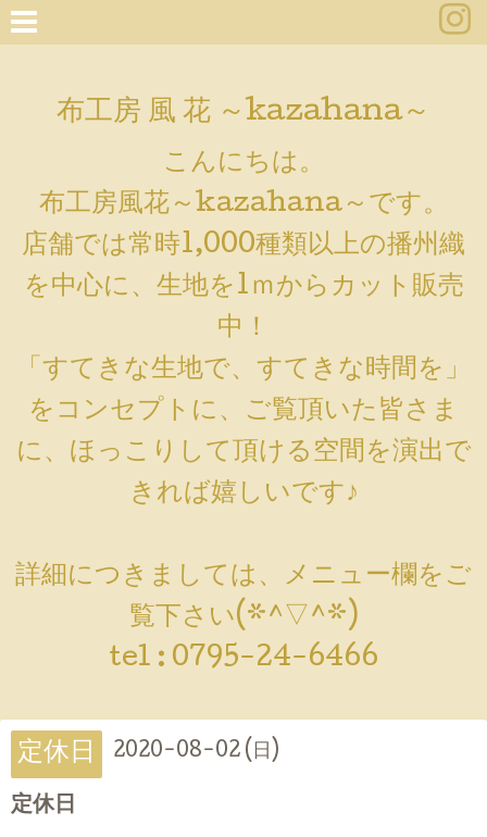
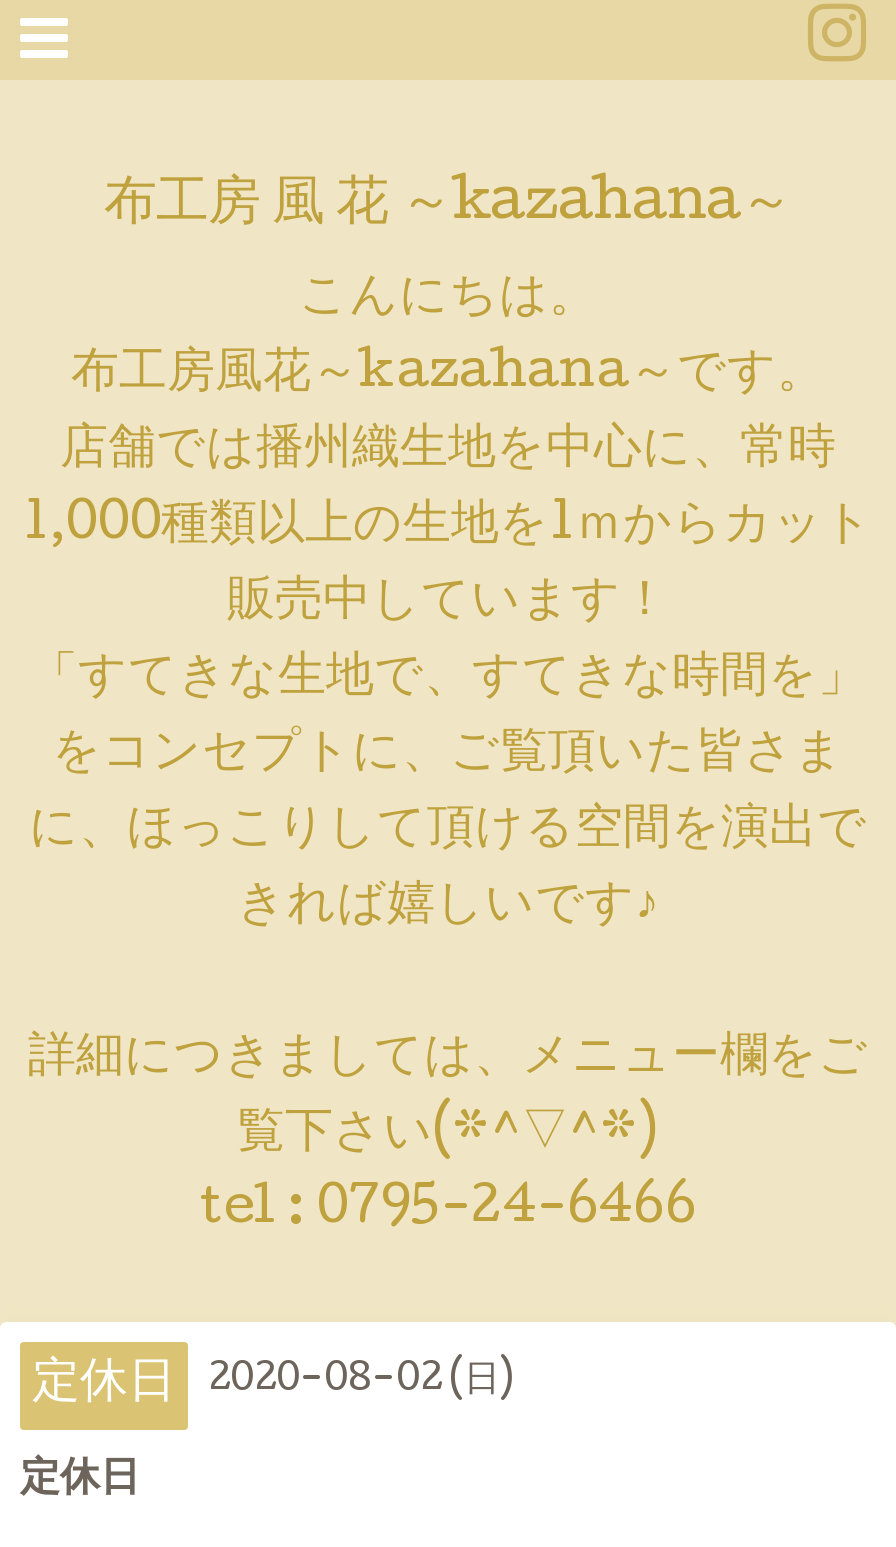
- 店舗では常時1,000種類以上の播州織
- を中心に、生地を1ｍからカット販売
- 中！
+ 店舗では播州織生地を中心に、常時
+ 1,000種類以上の生地を1ｍからカット
+ 販売中しています！
